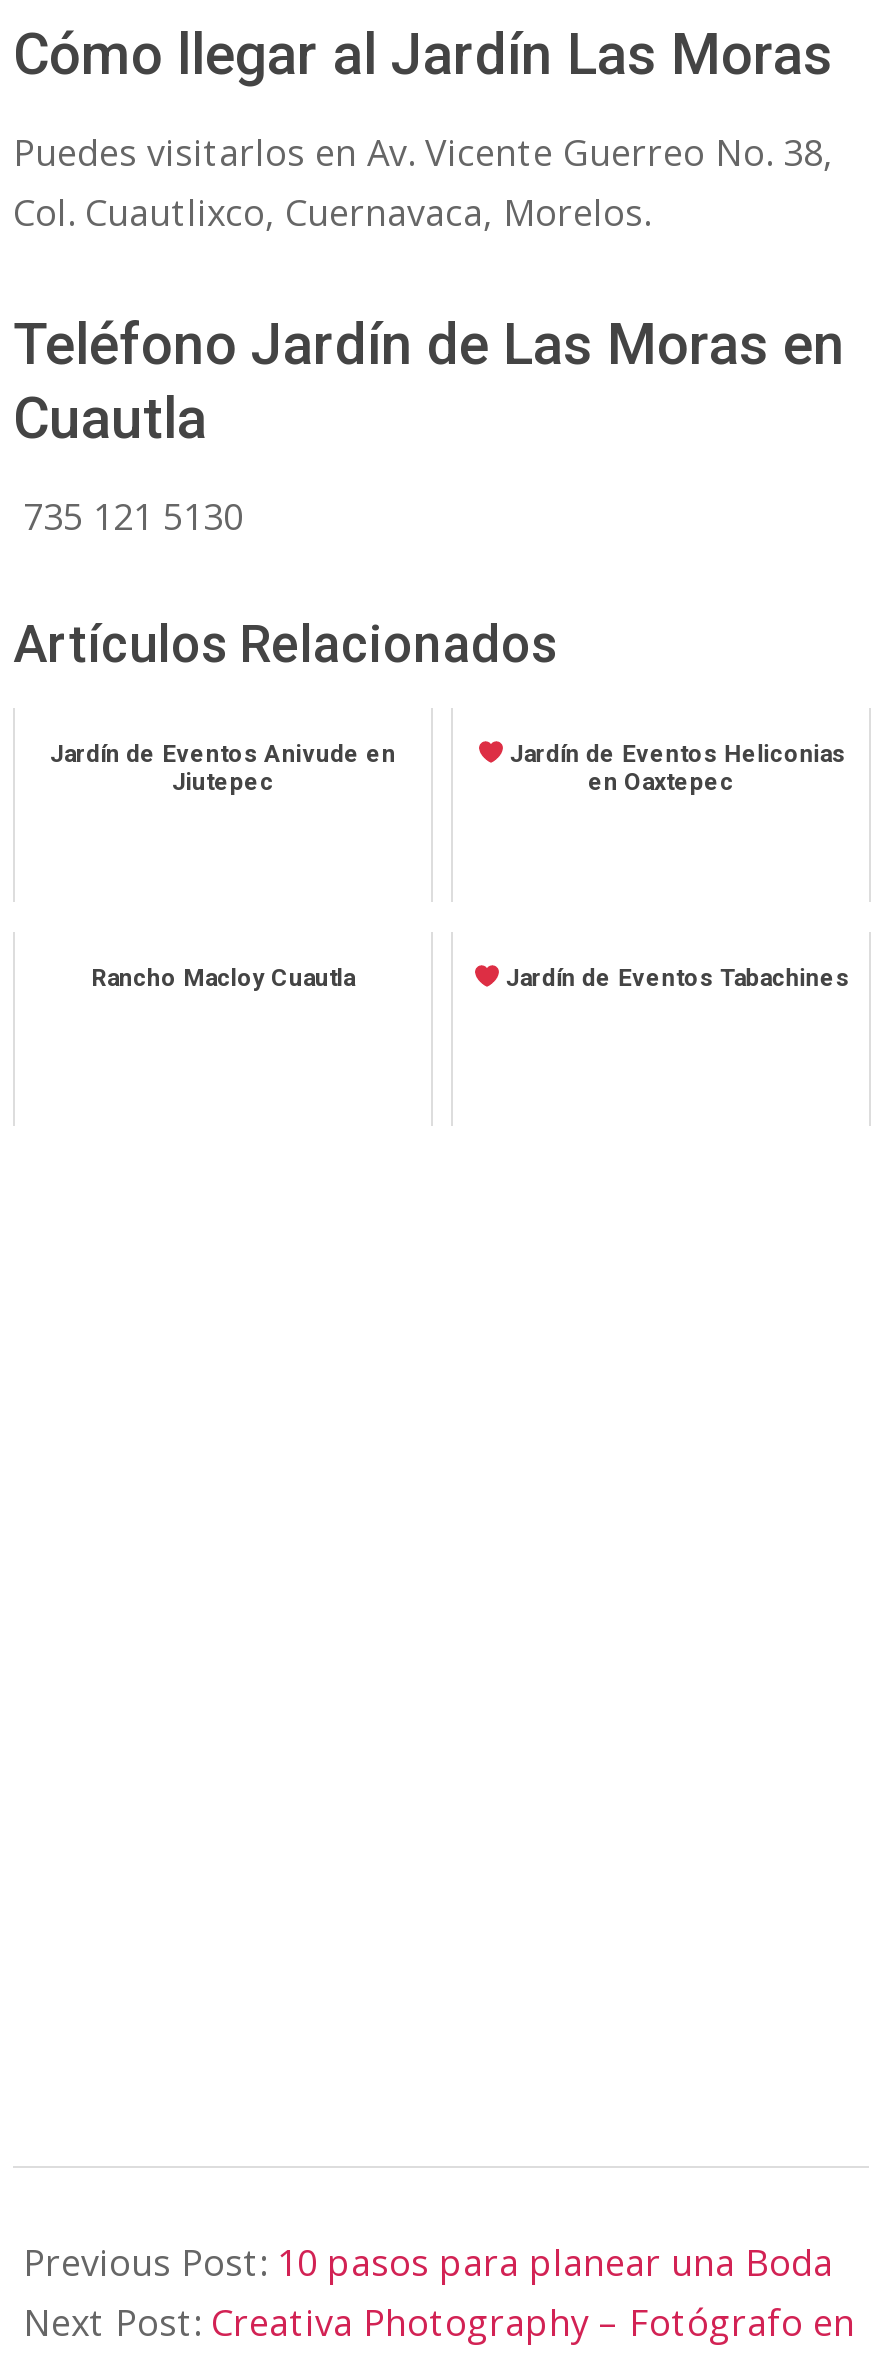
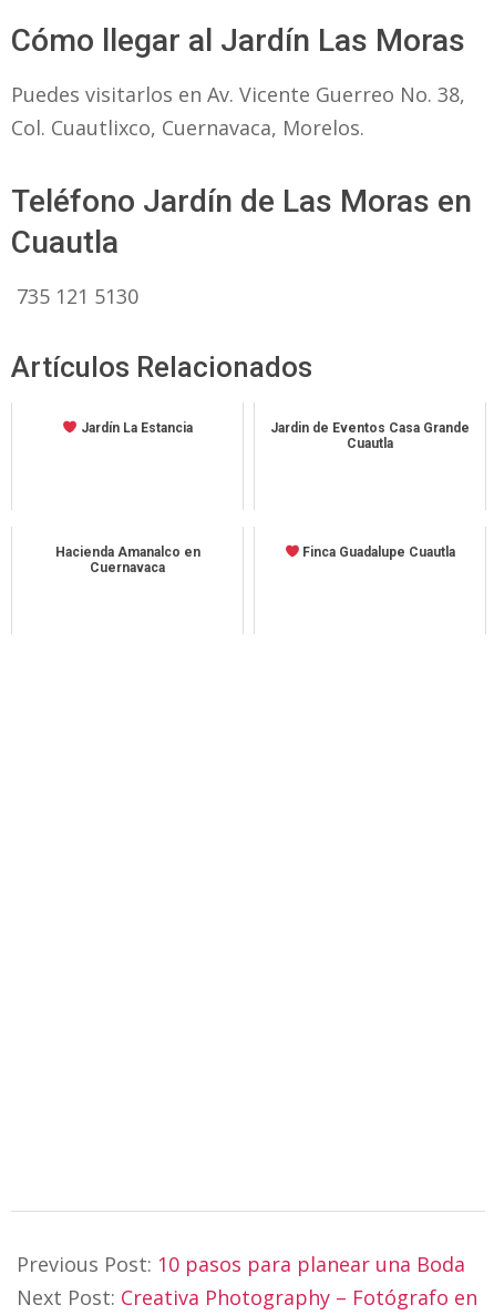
- Jardín de Eventos Anivude en
- Jiutepec
+ Jardín La Estancia
+ Jardin de Eventos Casa Grande
+ Cuautla

- Jardín de Eventos Heliconias
- en Oaxtepec
+ Hacienda Amanalco en
+ Cuernavaca

- Rancho Macloy Cuautla
- Jardín de Eventos Tabachines
+ Finca Guadalupe Cuautla
